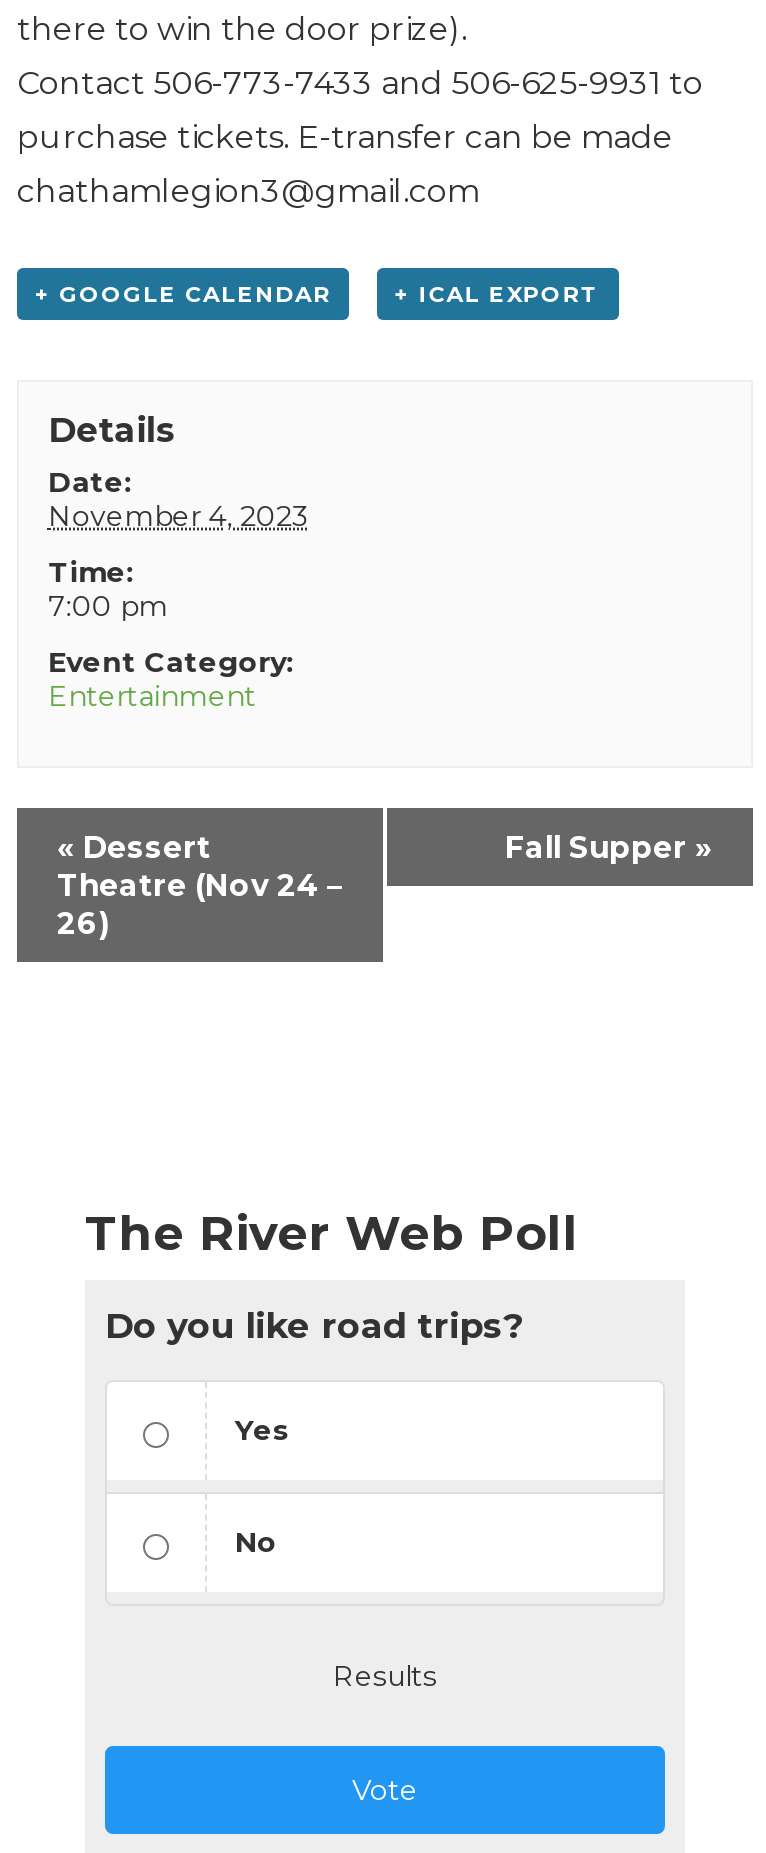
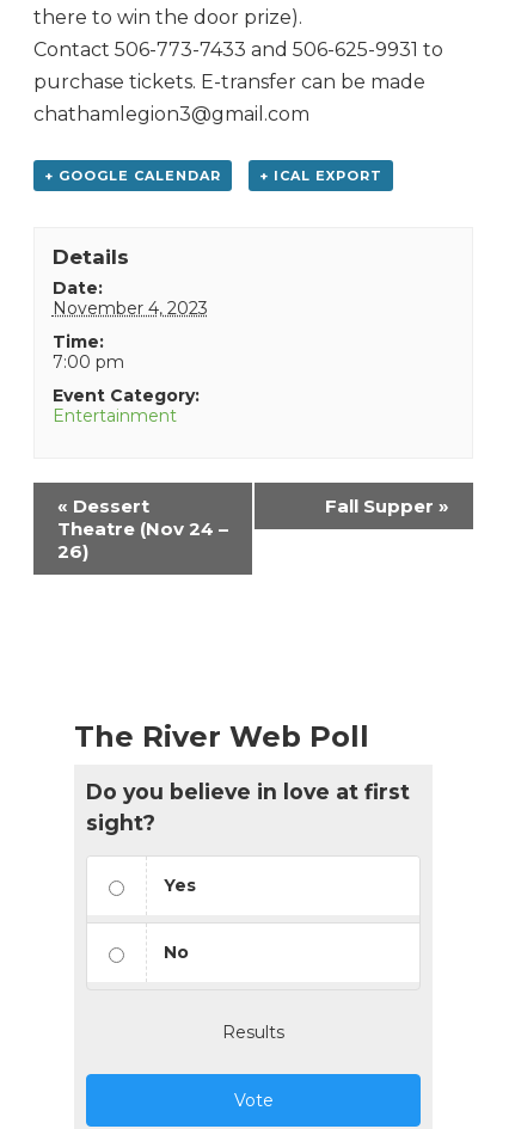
- Do you like road trips?
+ Do you believe in love at first
+ sight?
